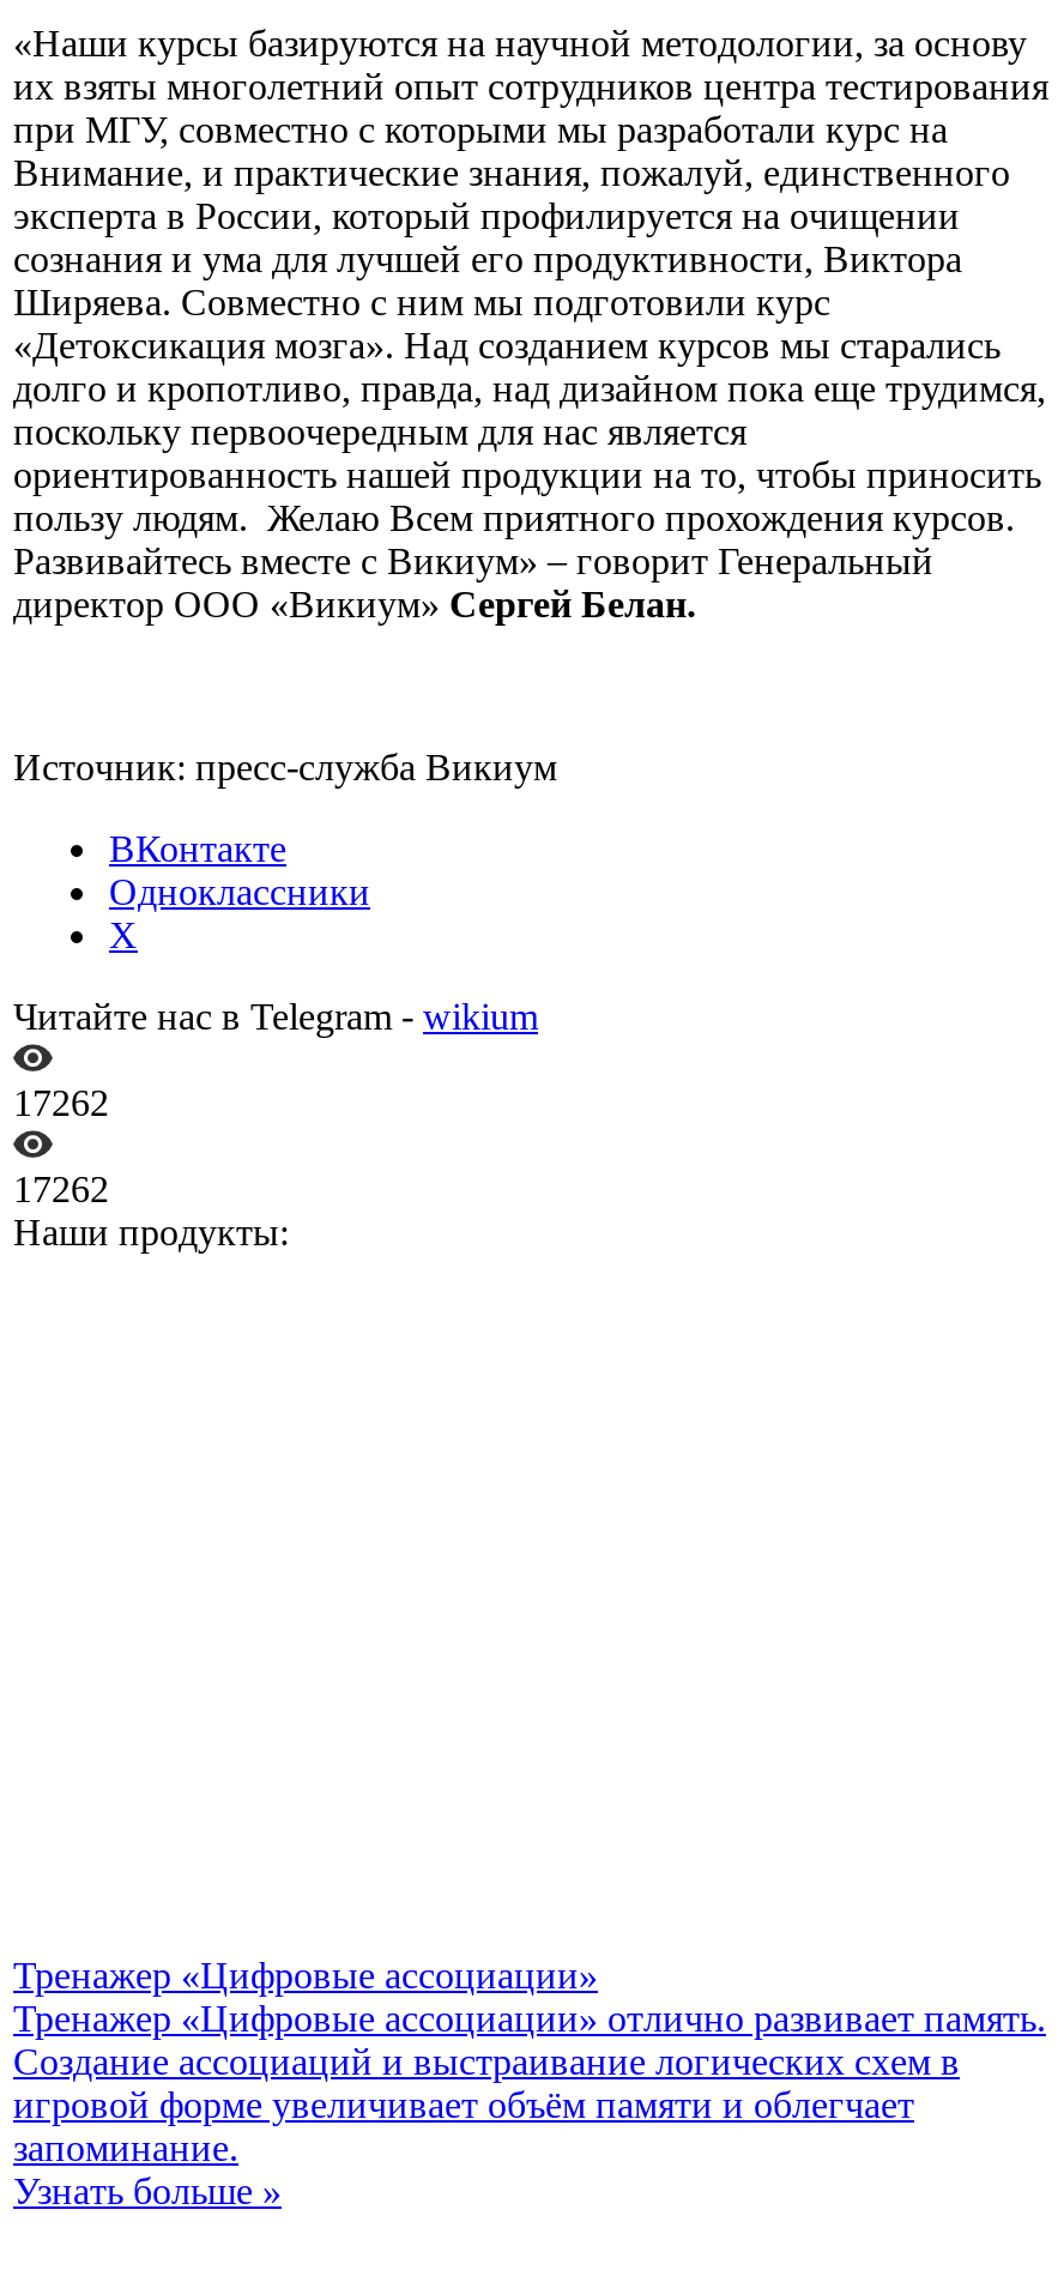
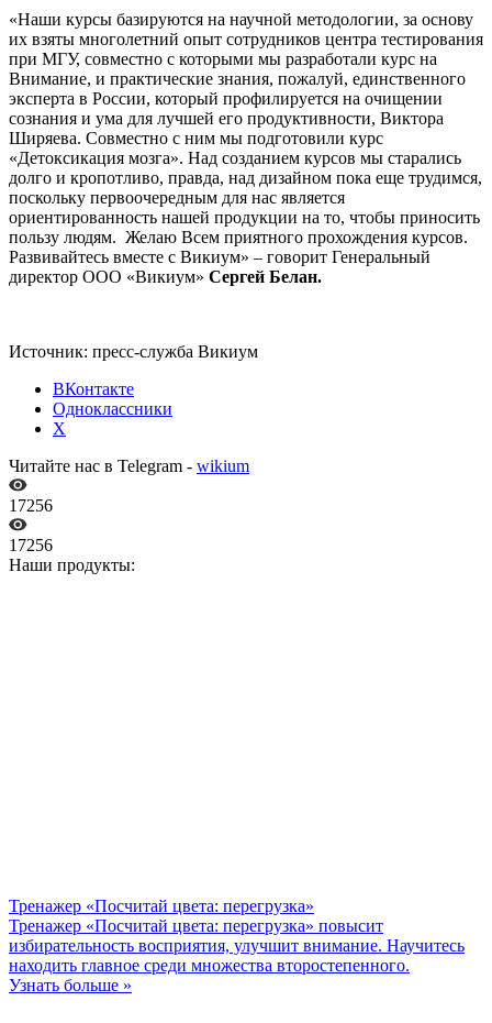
- 17262
+ 17256

- 17262
+ 17256

- Тренажер «Цифровые ассоциации»
- Тренажер «Цифровые ассоциации» отлично развивает память.
- Создание ассоциаций и выстраивание логических схем в
- игровой форме увеличивает объём памяти и облегчает
- запоминание.
+ Тренажер «Посчитай цвета: перегрузка»
+ Тренажер «Посчитай цвета: перегрузка» повысит
+ избирательность восприятия, улучшит внимание. Научитесь
+ находить главное среди множества второстепенного.
